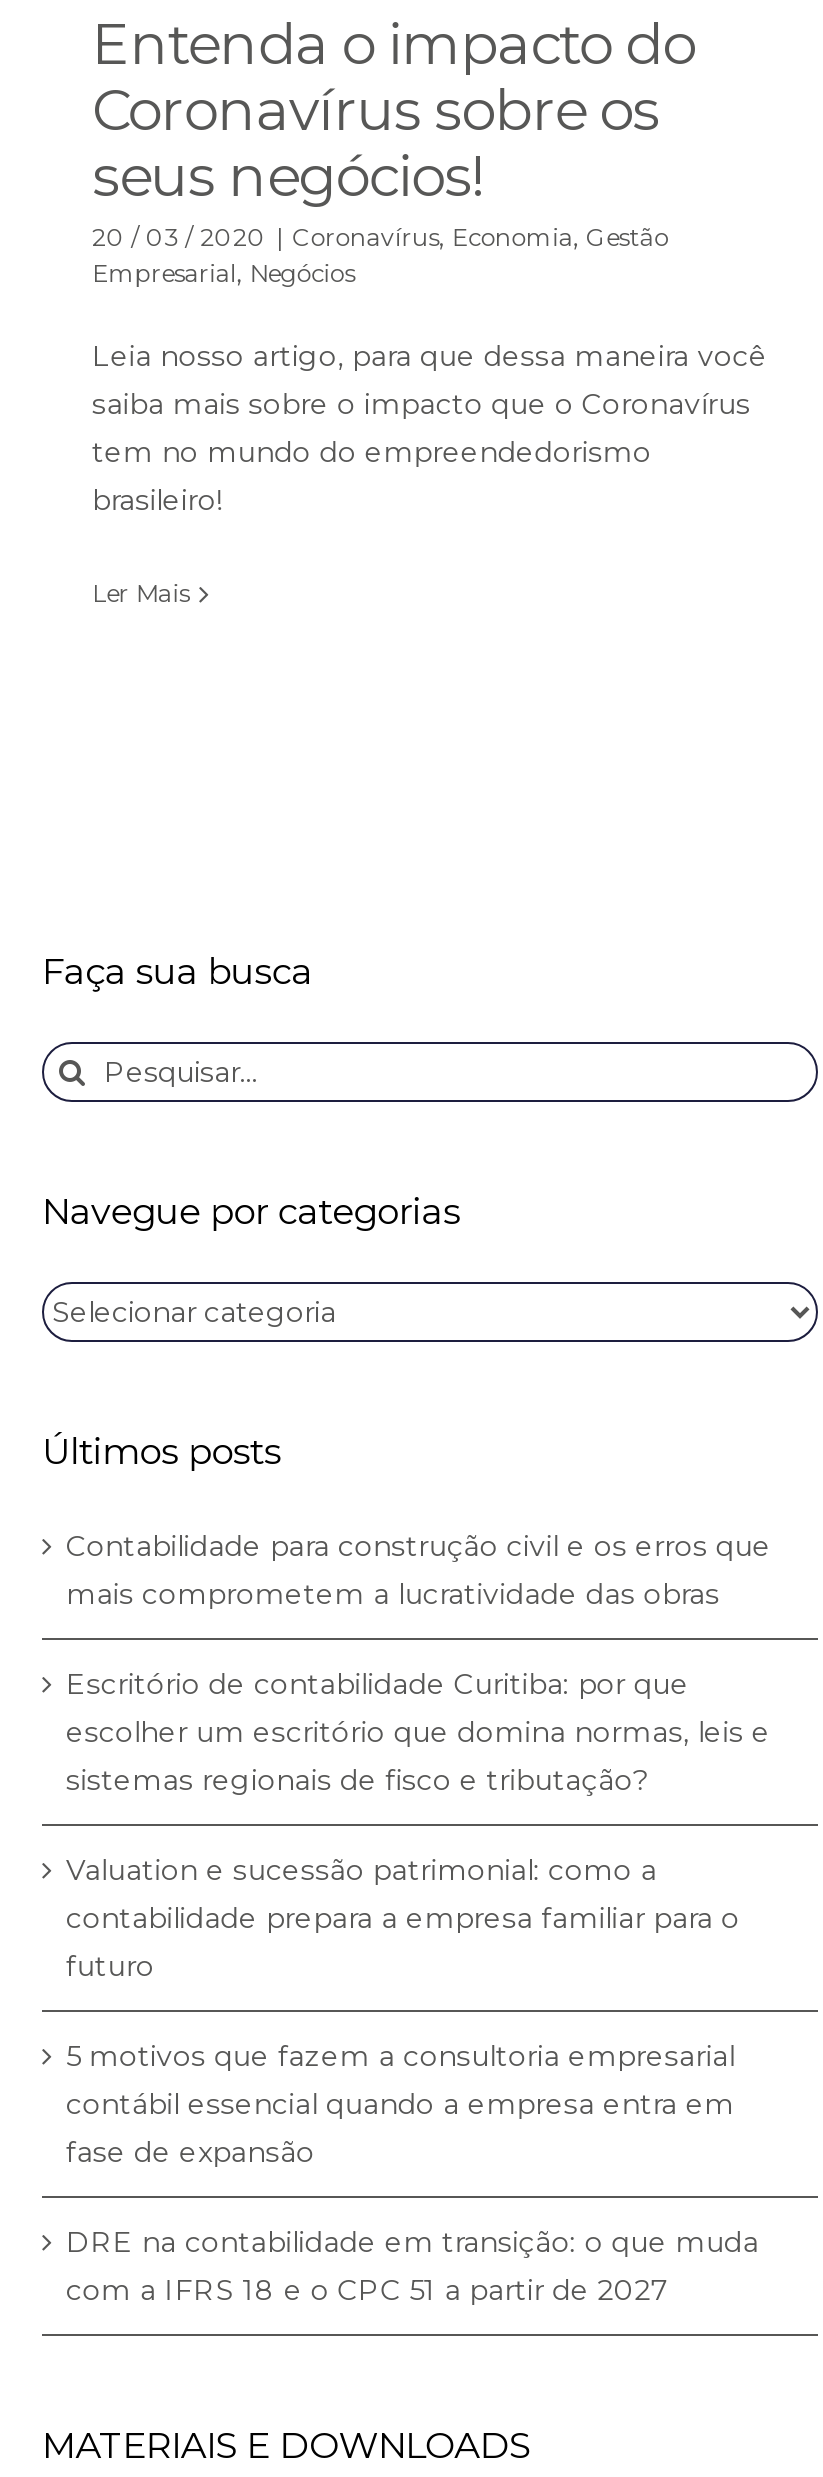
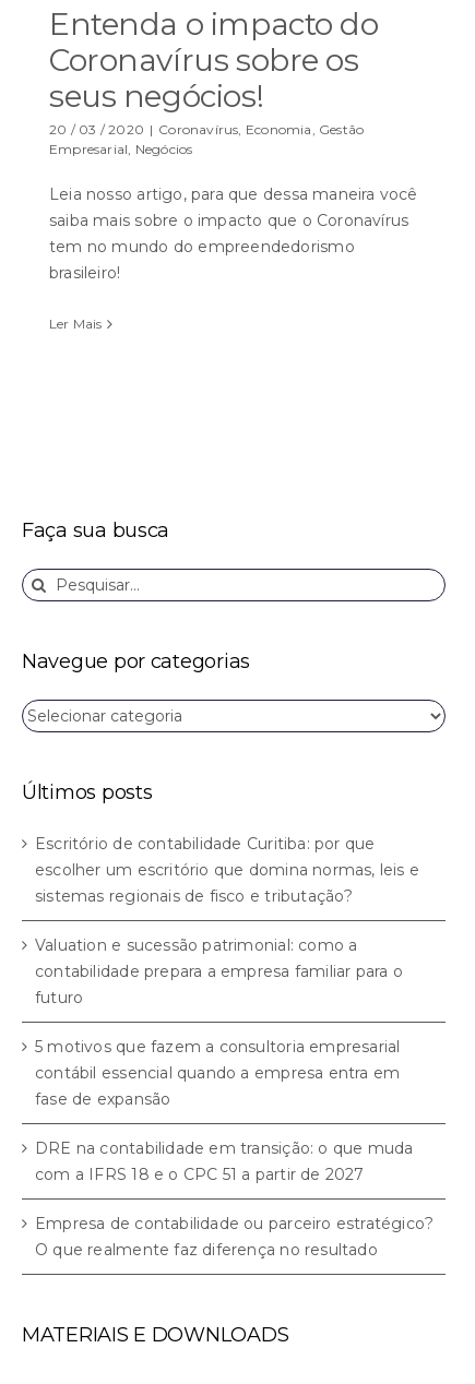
- Contabilidade para construção civil e os erros que
- mais comprometem a lucratividade das obras

moved up: Escritório de contabilidade Curitiba: por que | escolher um escritório que domina normas, leis e | sistemas regionais de fisco e tributação? | ... | fase de expansão | DRE na contabilidade em transição: o que muda

+ Empresa de contabilidade ou parceiro estratégico?
+ O que realmente faz diferença no resultado
